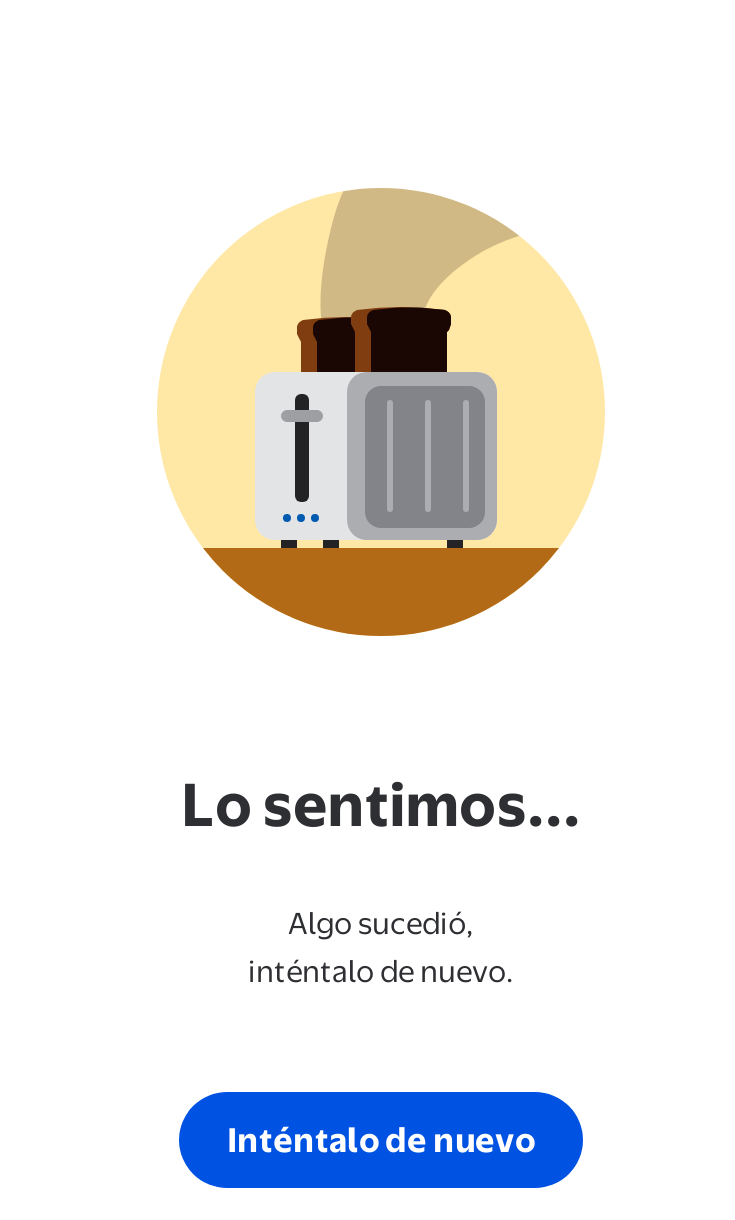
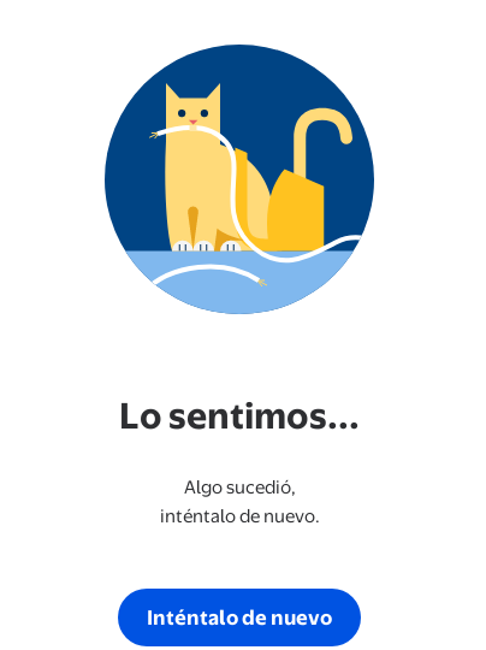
- [image]
+ [image]
